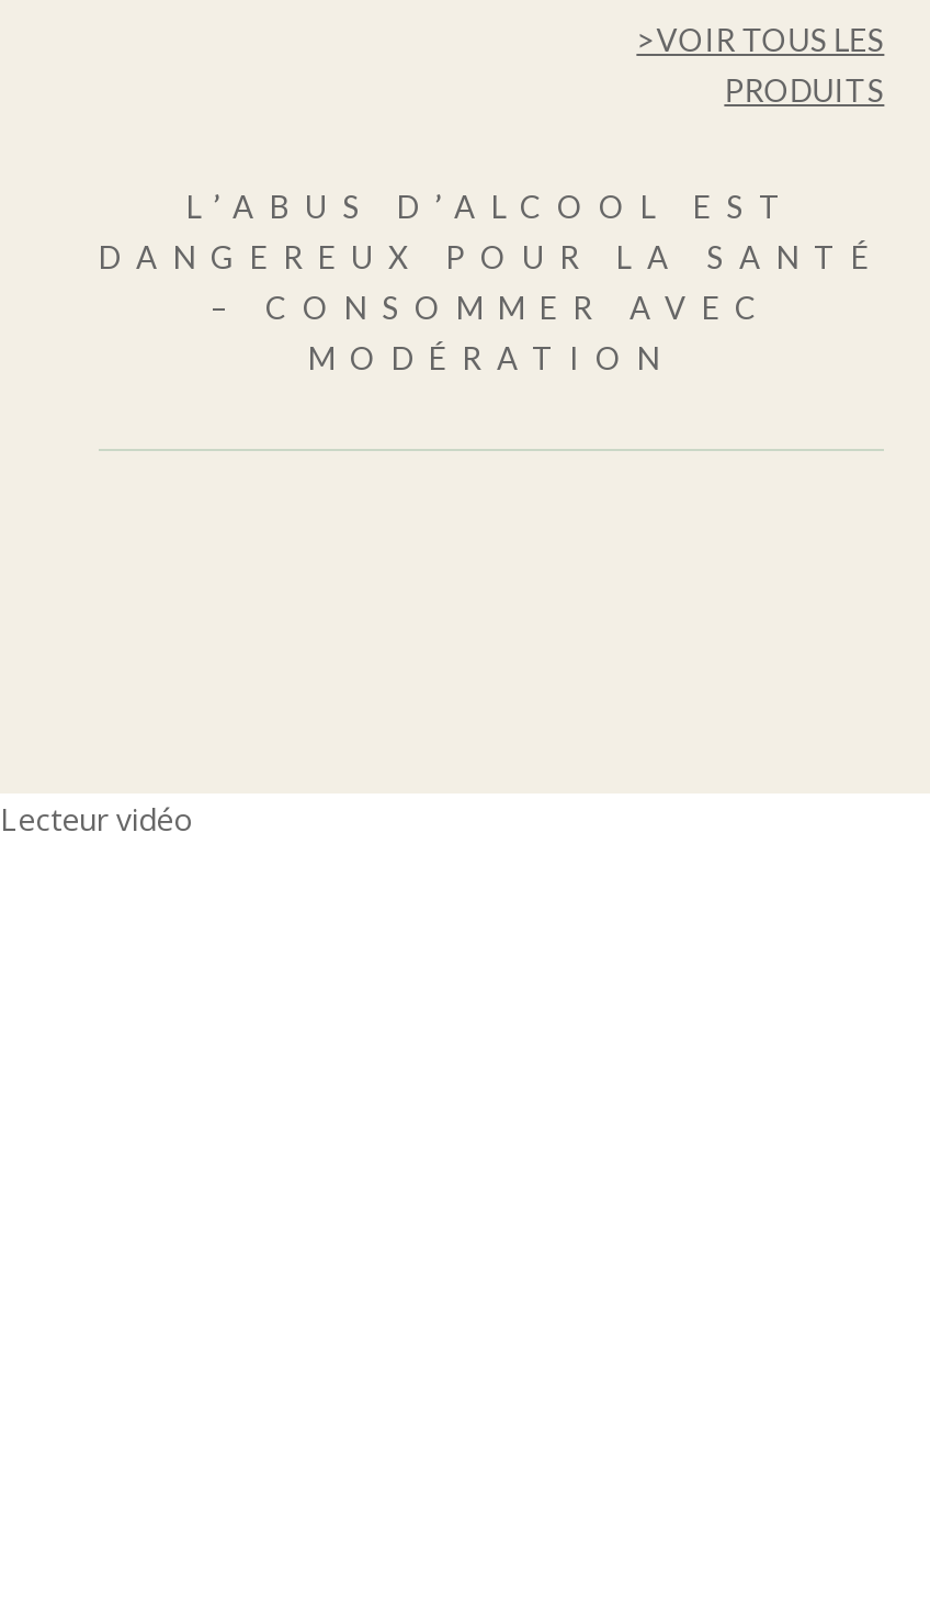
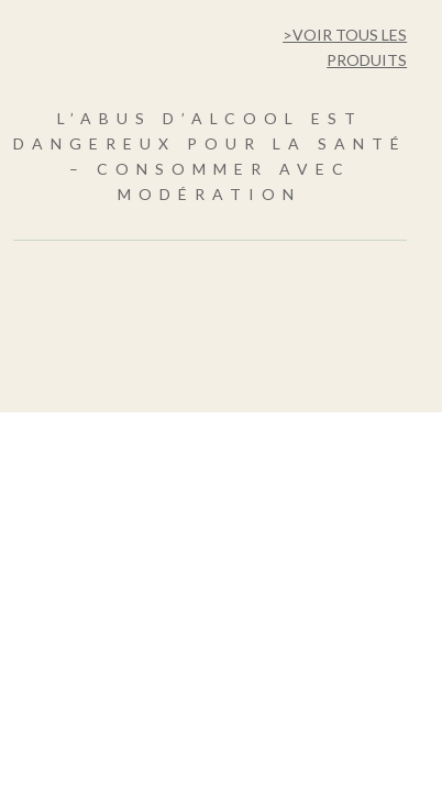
- Lecteur vidéo
